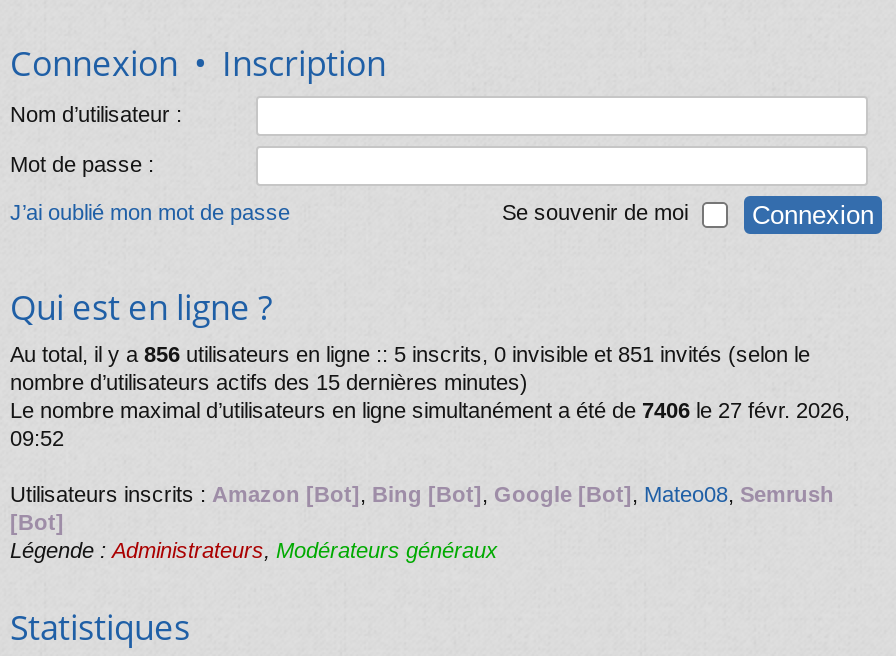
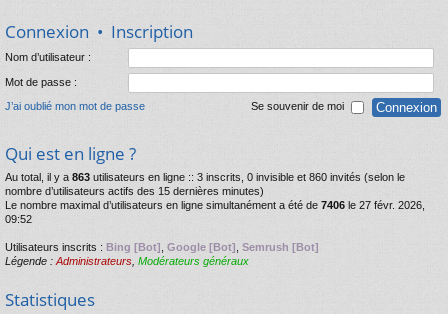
- Au total, il y a 856 utilisateurs en ligne :: 5 inscrits, 0 invisible et 851 invités (selon le
+ Au total, il y a 863 utilisateurs en ligne :: 3 inscrits, 0 invisible et 860 invités (selon le

- Utilisateurs inscrits : Amazon [Bot], Bing [Bot], Google [Bot], Mateo08, Semrush
- [Bot]
+ Utilisateurs inscrits : Bing [Bot], Google [Bot], Semrush [Bot]
